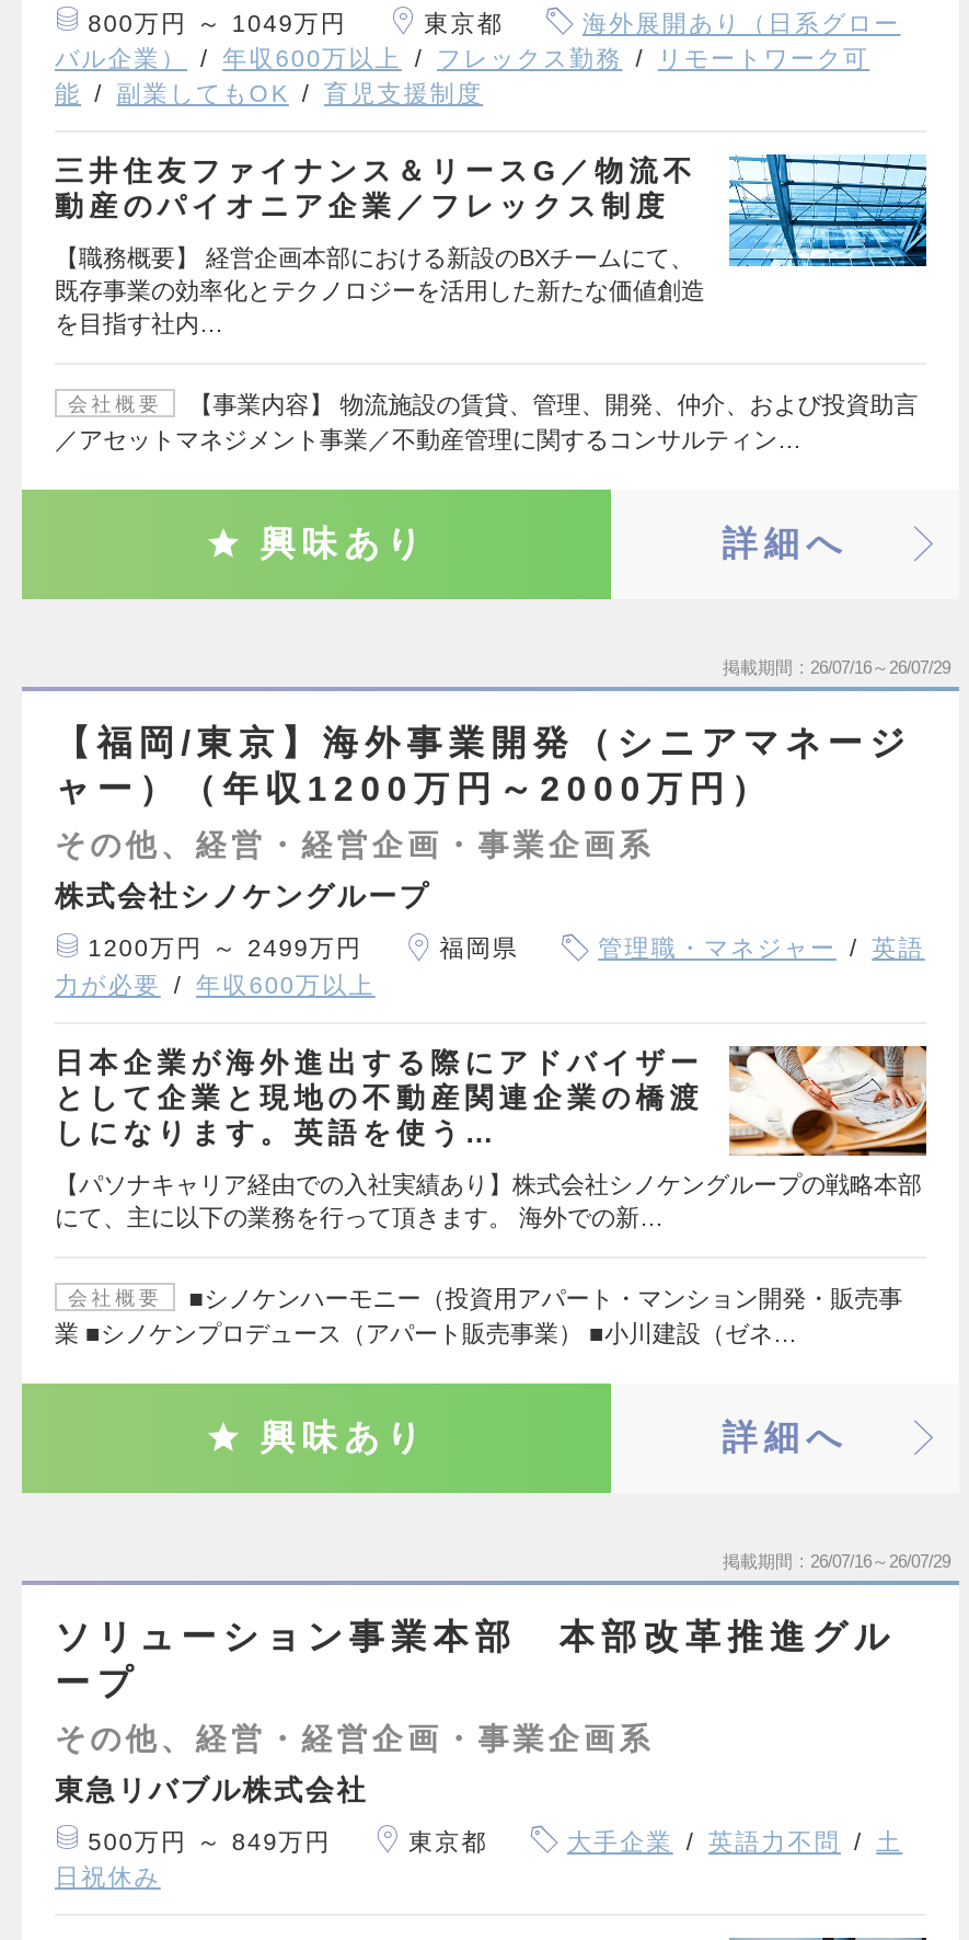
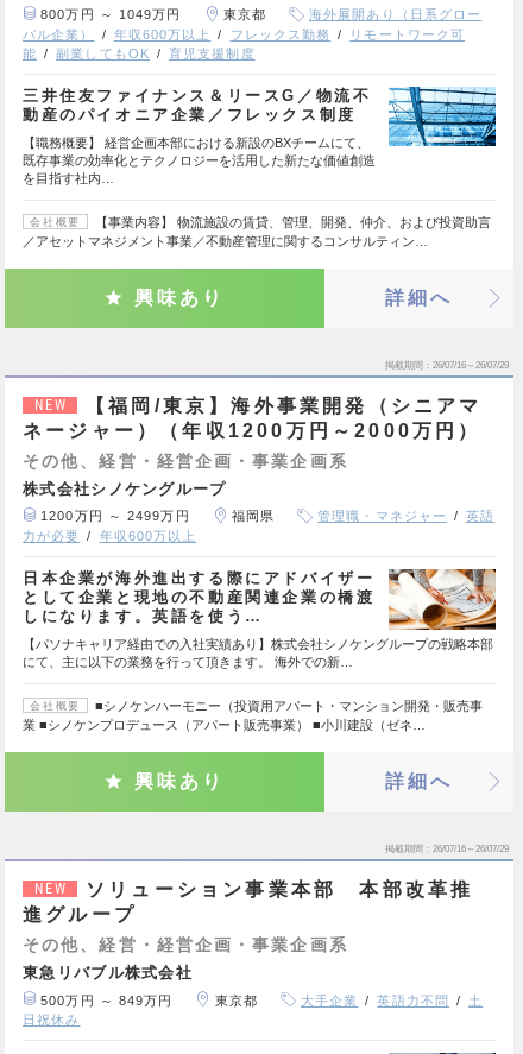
- 【福岡/東京】海外事業開発（シニアマネージ
- ャー）（年収1200万円～2000万円）
+ NEW
+ 【福岡/東京】海外事業開発（シニアマ
+ ネージャー）（年収1200万円～2000万円）

- ソリューション事業本部 本部改革推進グル
- ープ
+ NEW
+ ソリューション事業本部 本部改革推
+ 進グループ
